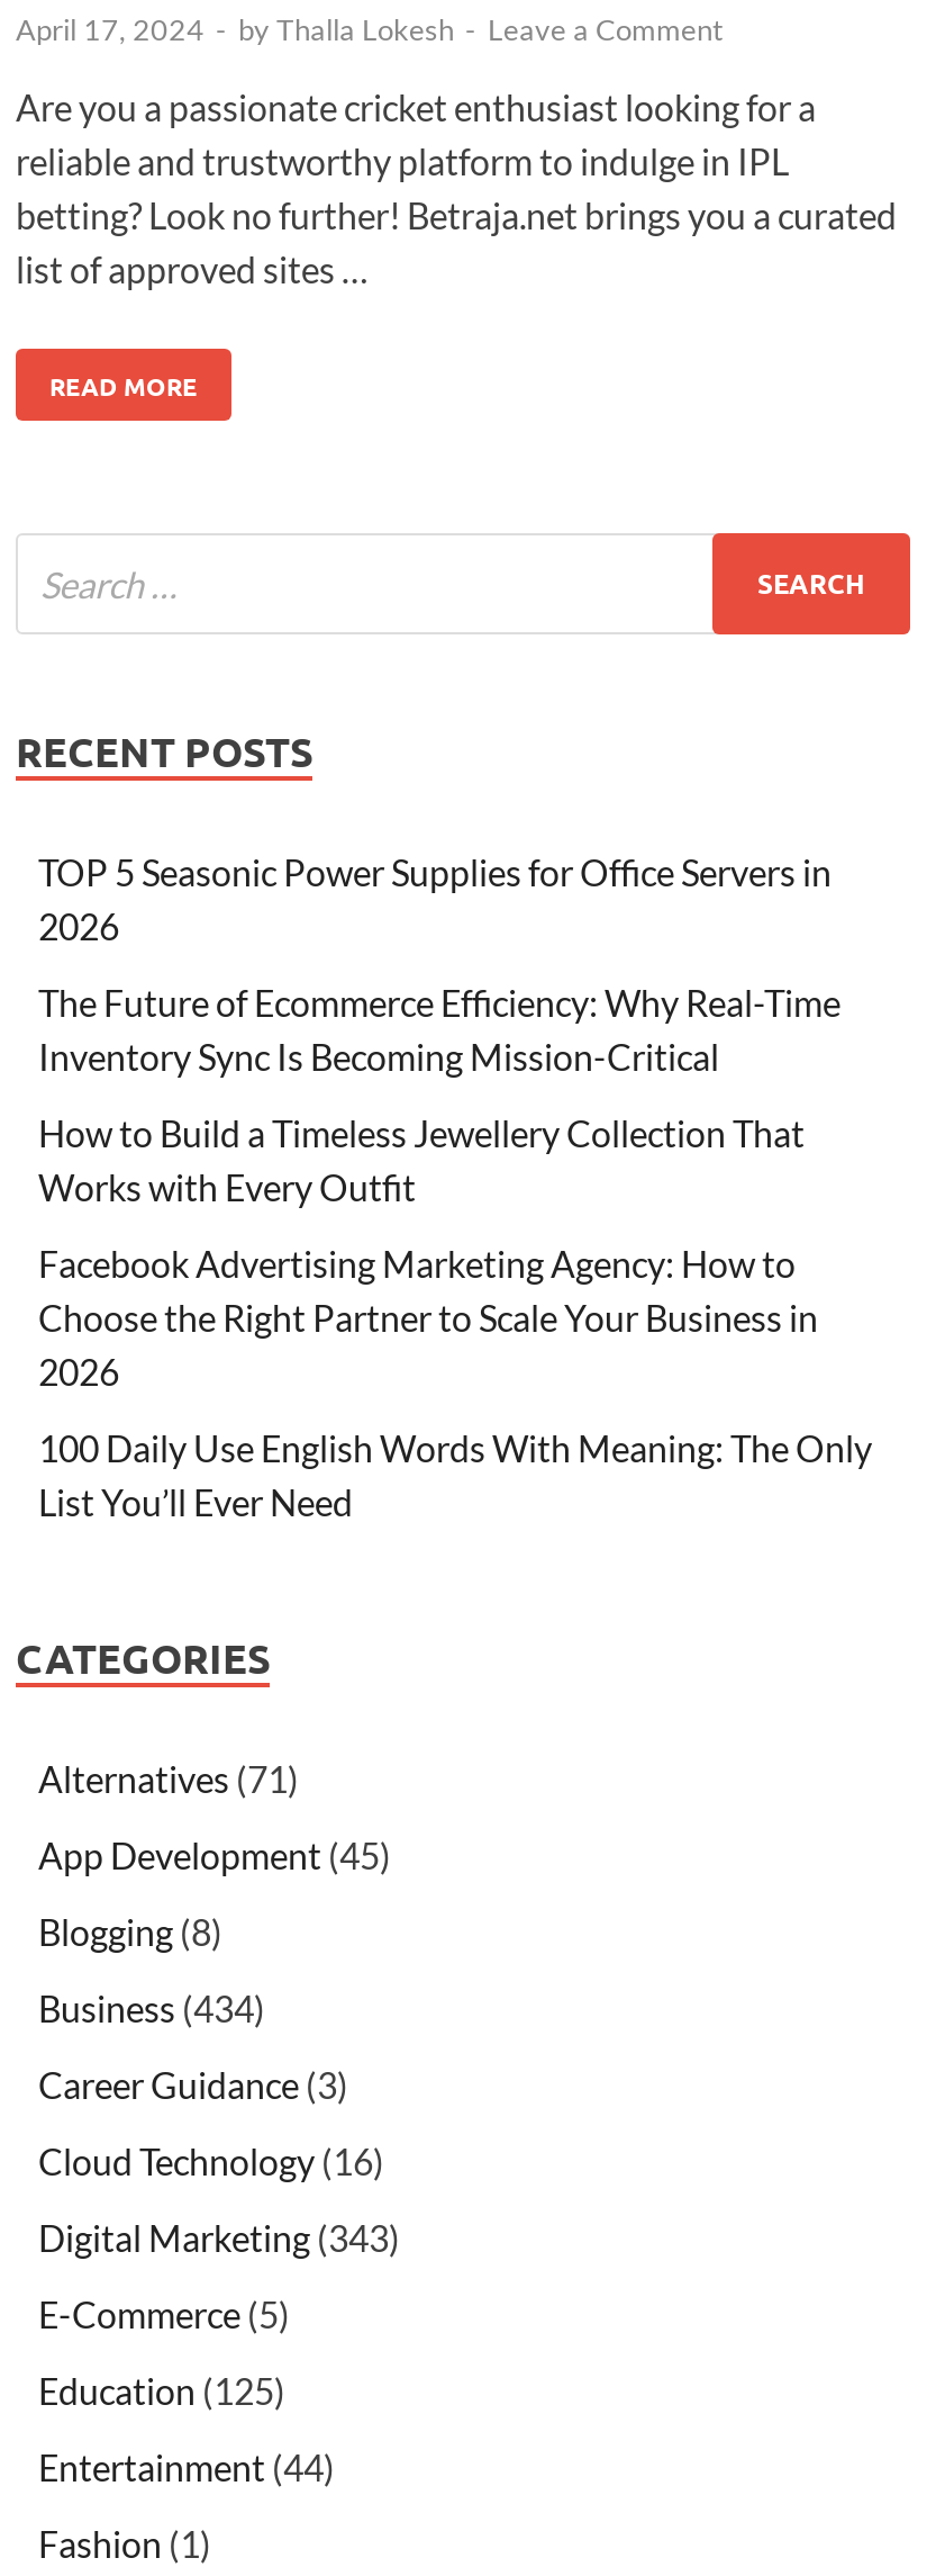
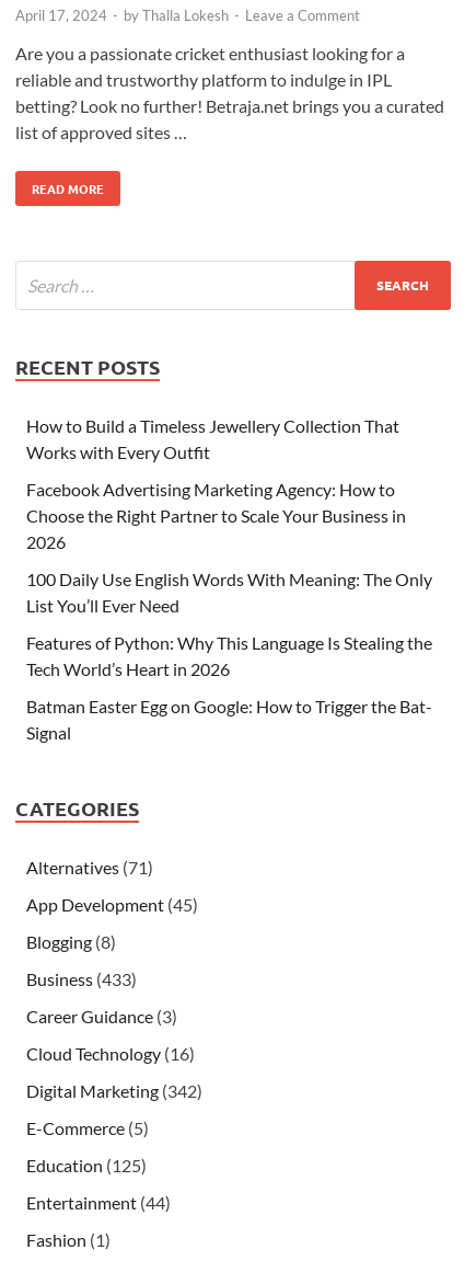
- TOP 5 Seasonic Power Supplies for Office Servers in
- 2026
- The Future of Ecommerce Efficiency: Why Real-Time
- Inventory Sync Is Becoming Mission-Critical

moved up: How to Build a Timeless Jewellery Collection That | Works with Every Outfit | Facebook Advertising Marketing Agency: How to | Choose the Right Partner to Scale Your Business in | 2026 | 100 Daily Use English Words With Meaning: The Only | List You’ll Ever Need

+ Features of Python: Why This Language Is Stealing the
+ Tech World’s Heart in 2026
+ Batman Easter Egg on Google: How to Trigger the Bat-
+ Signal

- Business (434)
+ Business (433)

- Digital Marketing (343)
+ Digital Marketing (342)
